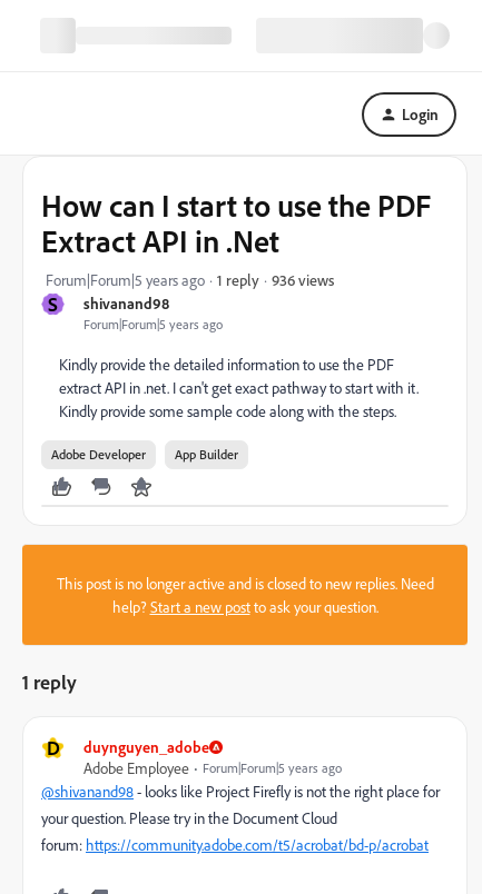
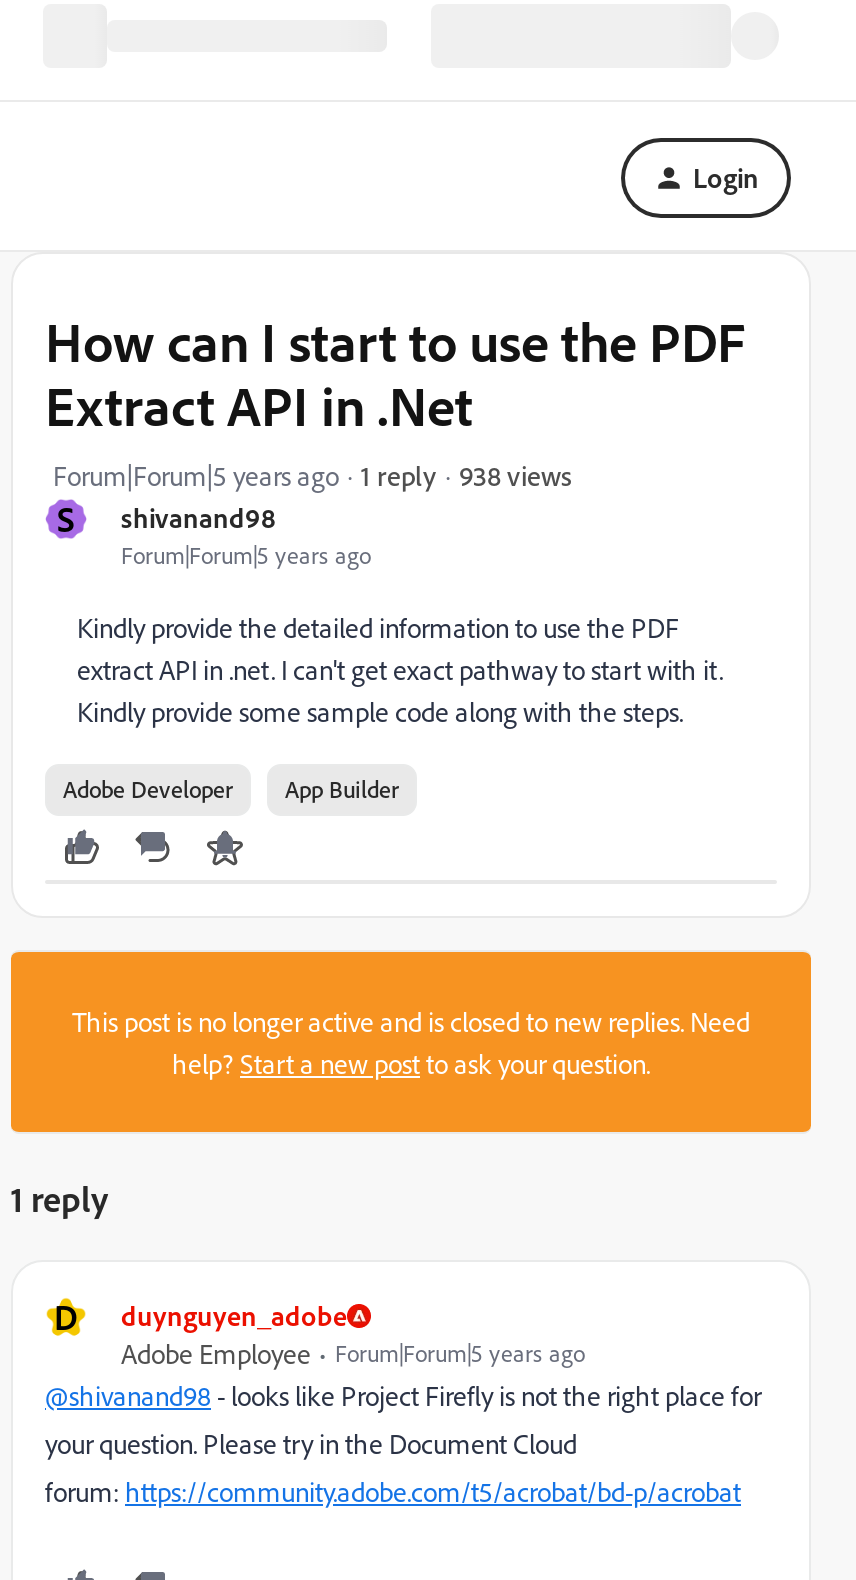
- 936 views
+ 938 views
